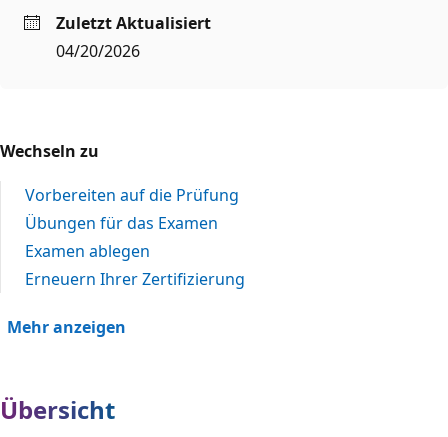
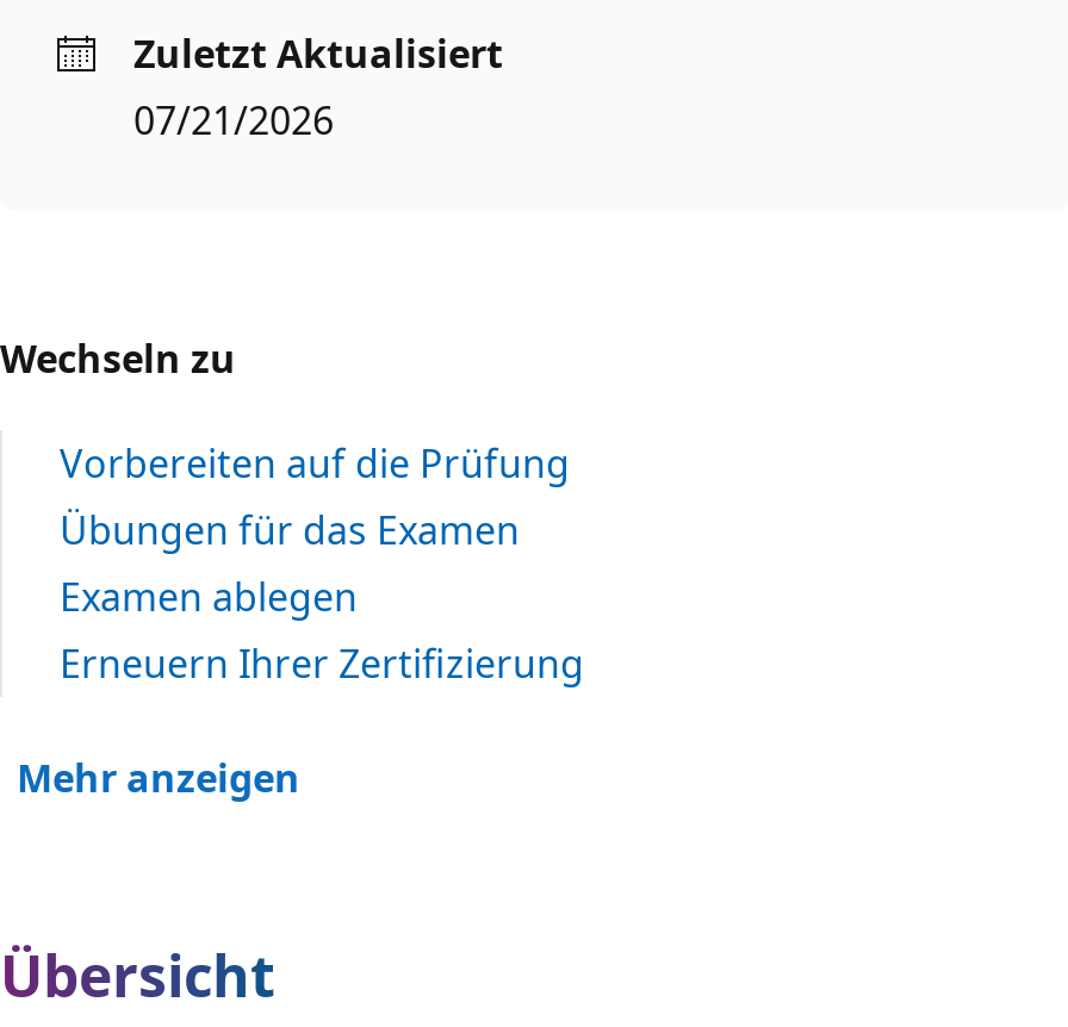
- 04/20/2026
+ 07/21/2026
